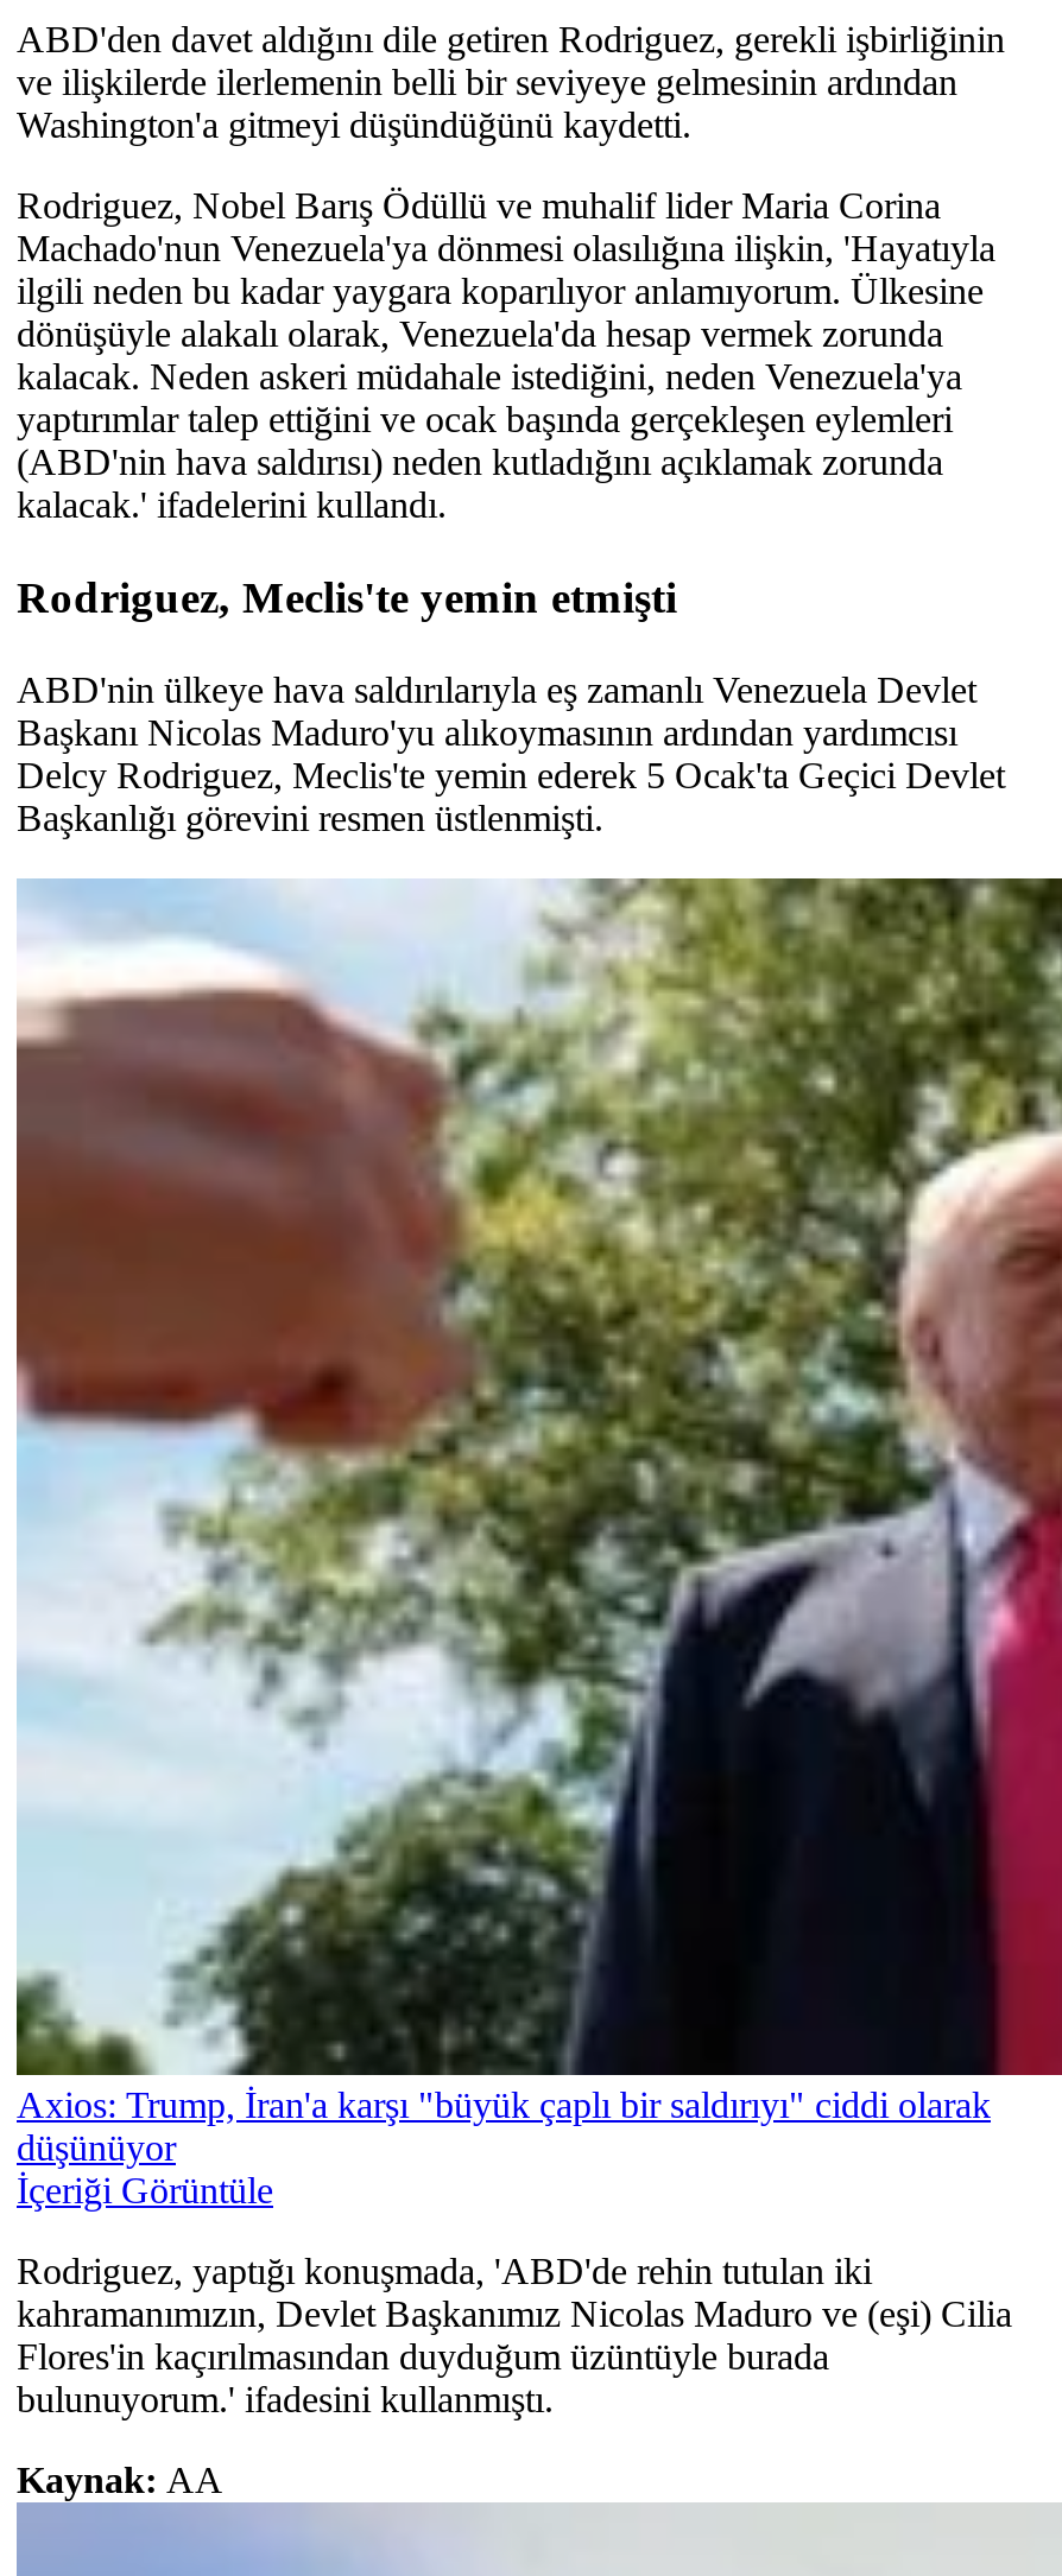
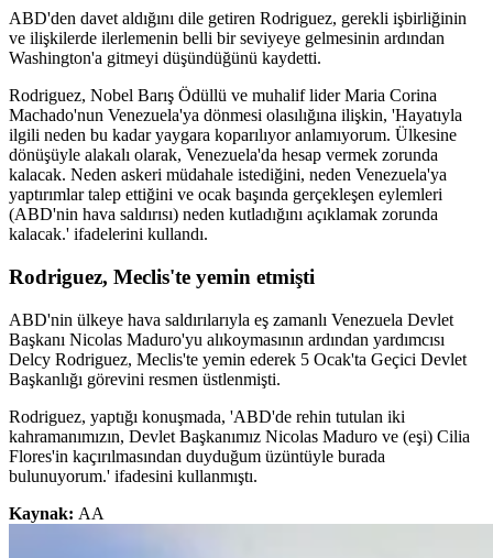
- [image]
- Axios: Trump, İran'a karşı "büyük çaplı bir saldırıyı" ciddi olarak
- düşünüyor
- İçeriği Görüntüle
